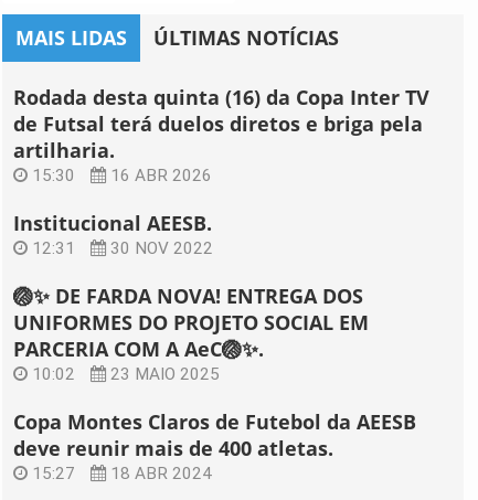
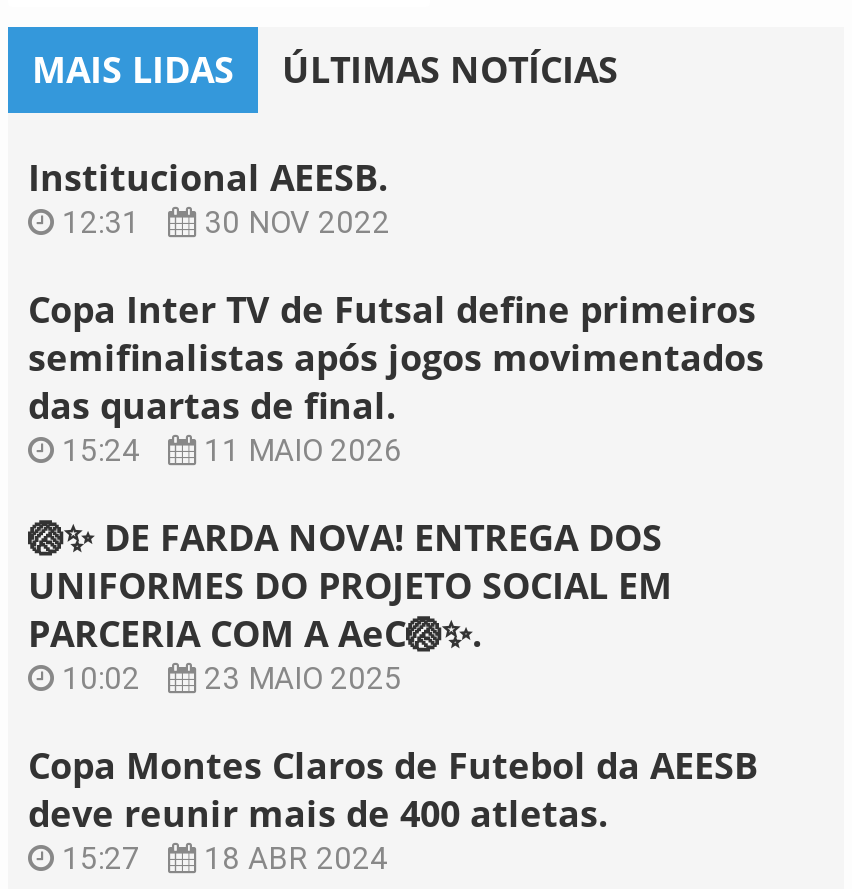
- Rodada desta quinta (16) da Copa Inter TV
- de Futsal terá duelos diretos e briga pela
- artilharia.
- 15:30
- 16 ABR 2026

moved up: Institucional AEESB. | 12:31 | 30 NOV 2022

+ Copa Inter TV de Futsal define primeiros
+ semifinalistas após jogos movimentados
+ das quartas de final.
+ 15:24
+ 11 MAIO 2026
